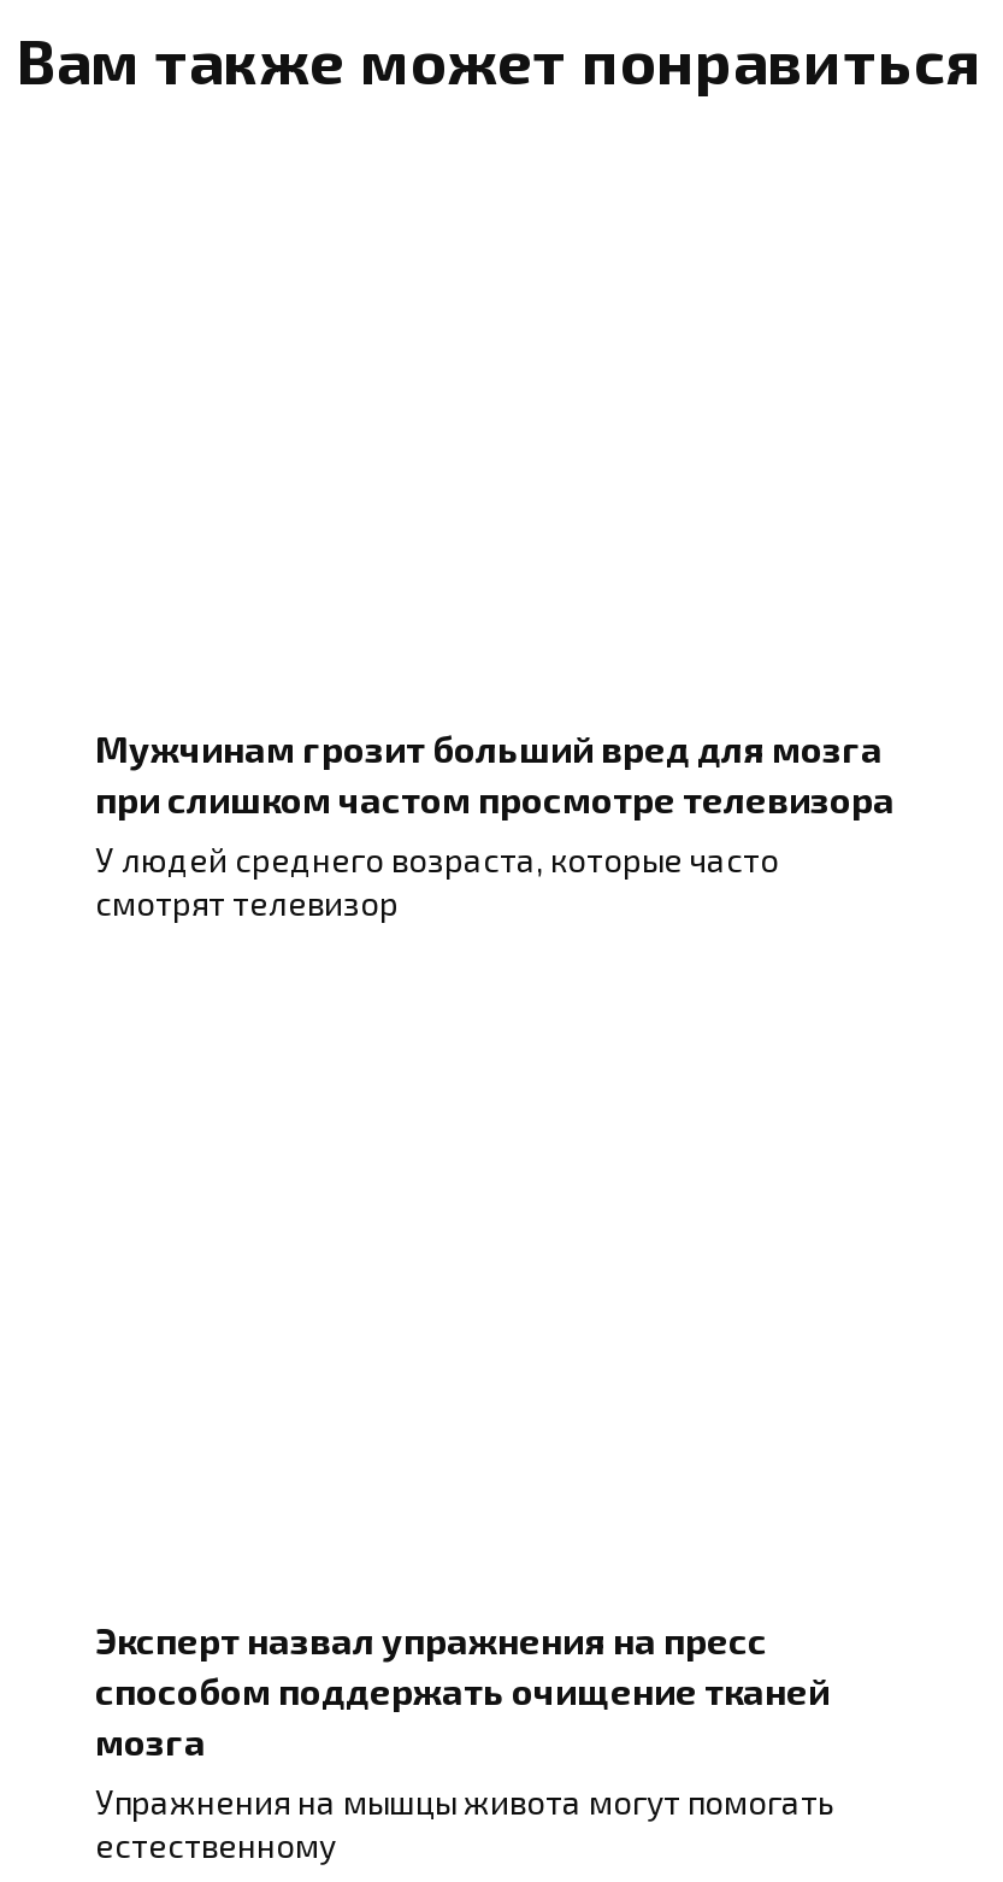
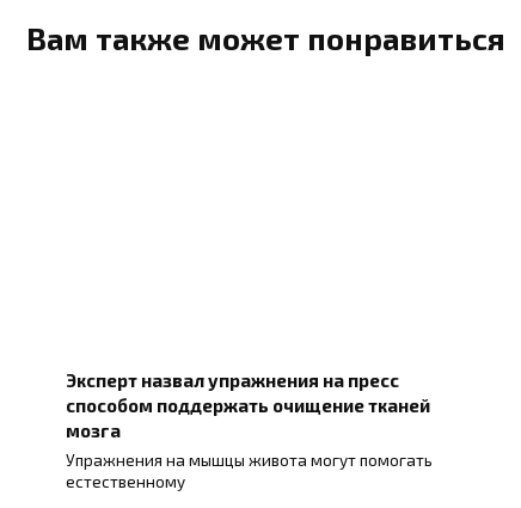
- Мужчинам грозит больший вред для мозга
- при слишком частом просмотре телевизора
- У людей среднего возраста, которые часто
- смотрят телевизор
